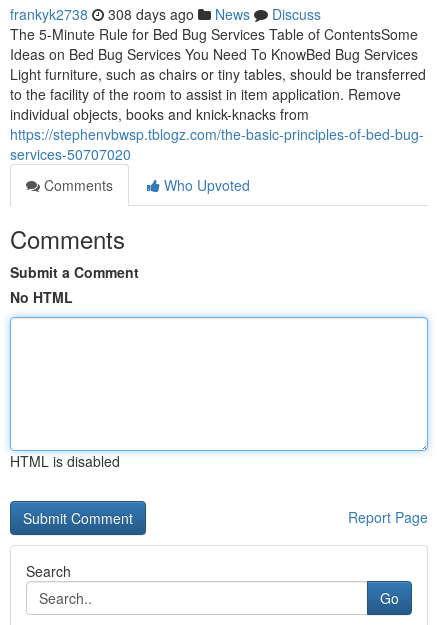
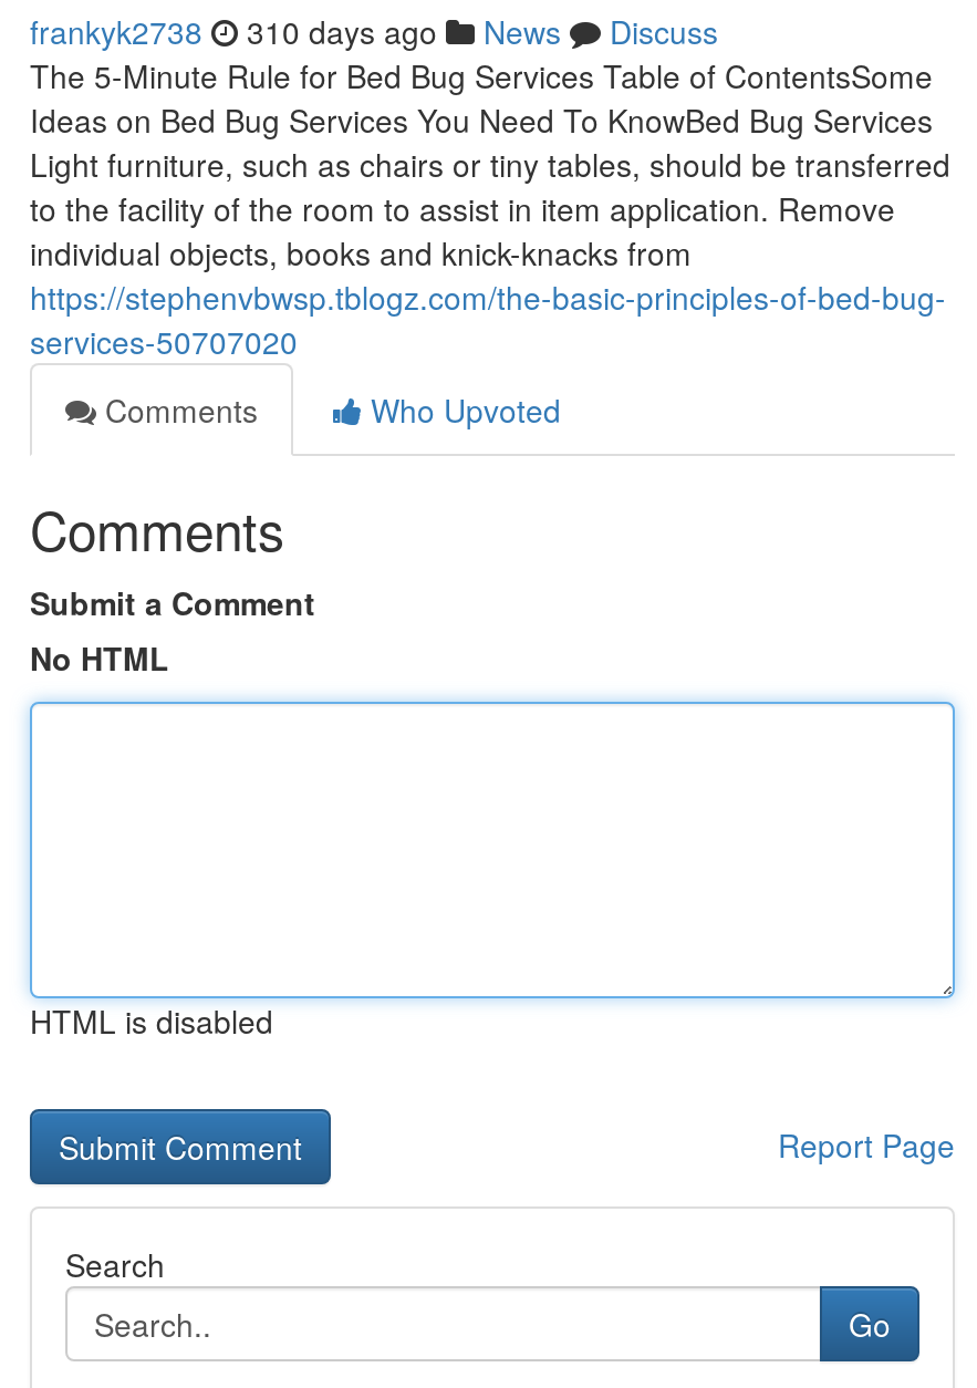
- frankyk2738 308 days ago News Discuss
+ frankyk2738 310 days ago News Discuss
